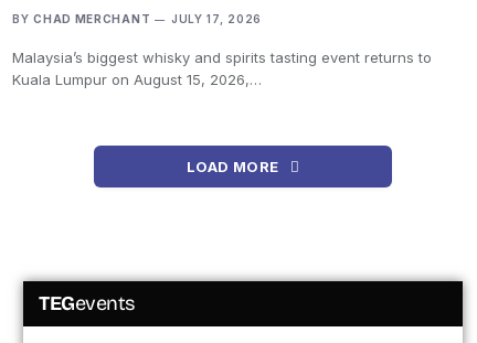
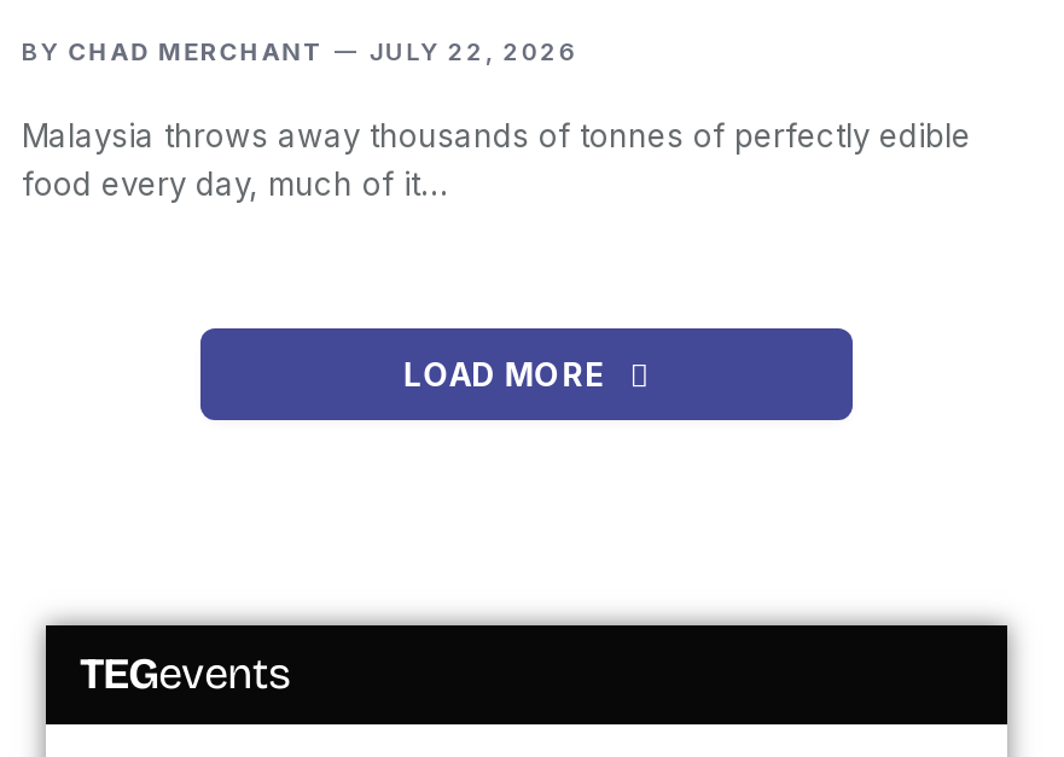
- BY CHAD MERCHANT JULY 17, 2026
+ BY CHAD MERCHANT JULY 22, 2026

- Malaysia’s biggest whisky and spirits tasting event returns to
- Kuala Lumpur on August 15, 2026,…
+ Malaysia throws away thousands of tonnes of perfectly edible
+ food every day, much of it…
